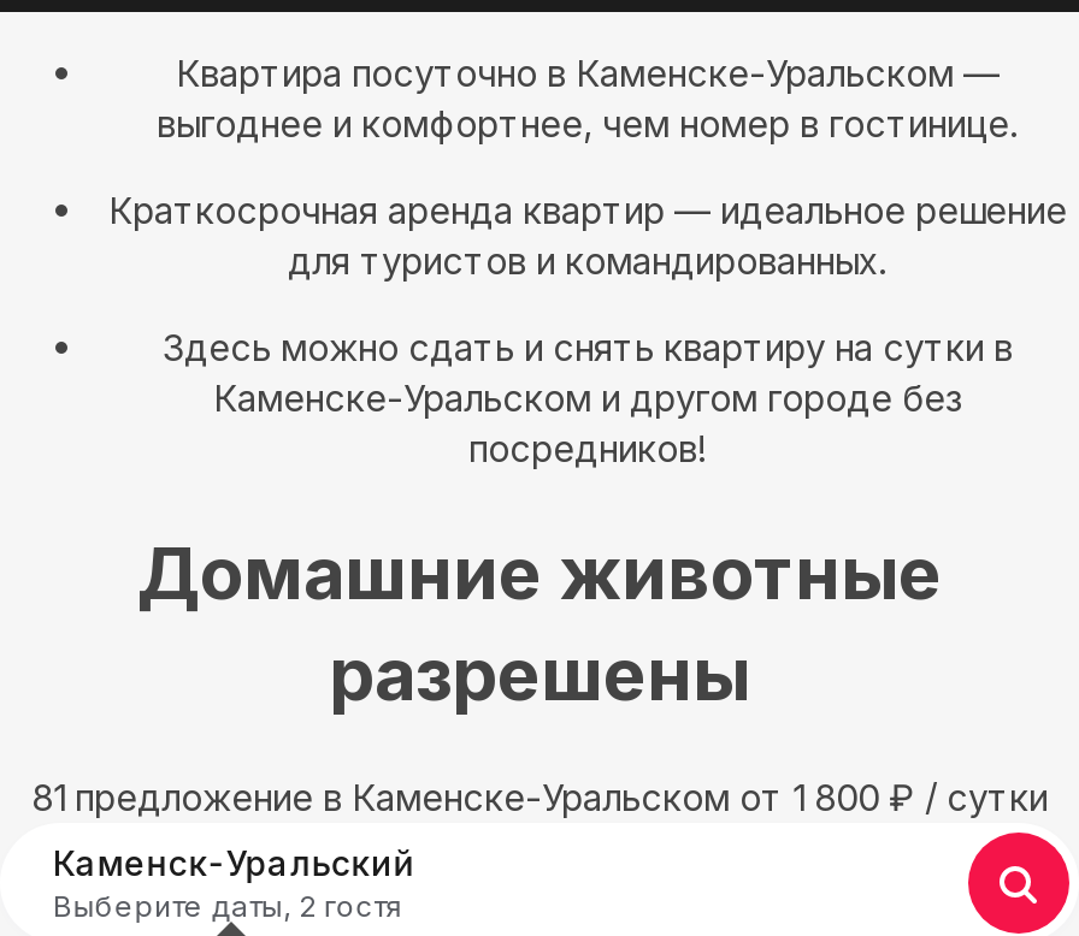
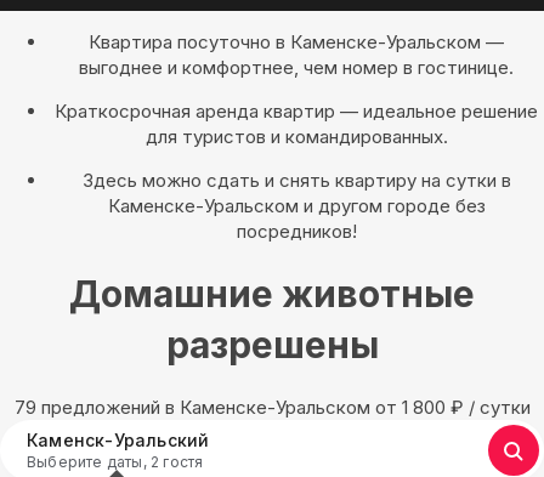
- 81 предложение в Каменске-Уральском oт 1 800 ₽ / сутки
+ 79 предложений в Каменске-Уральском oт 1 800 ₽ / сутки
